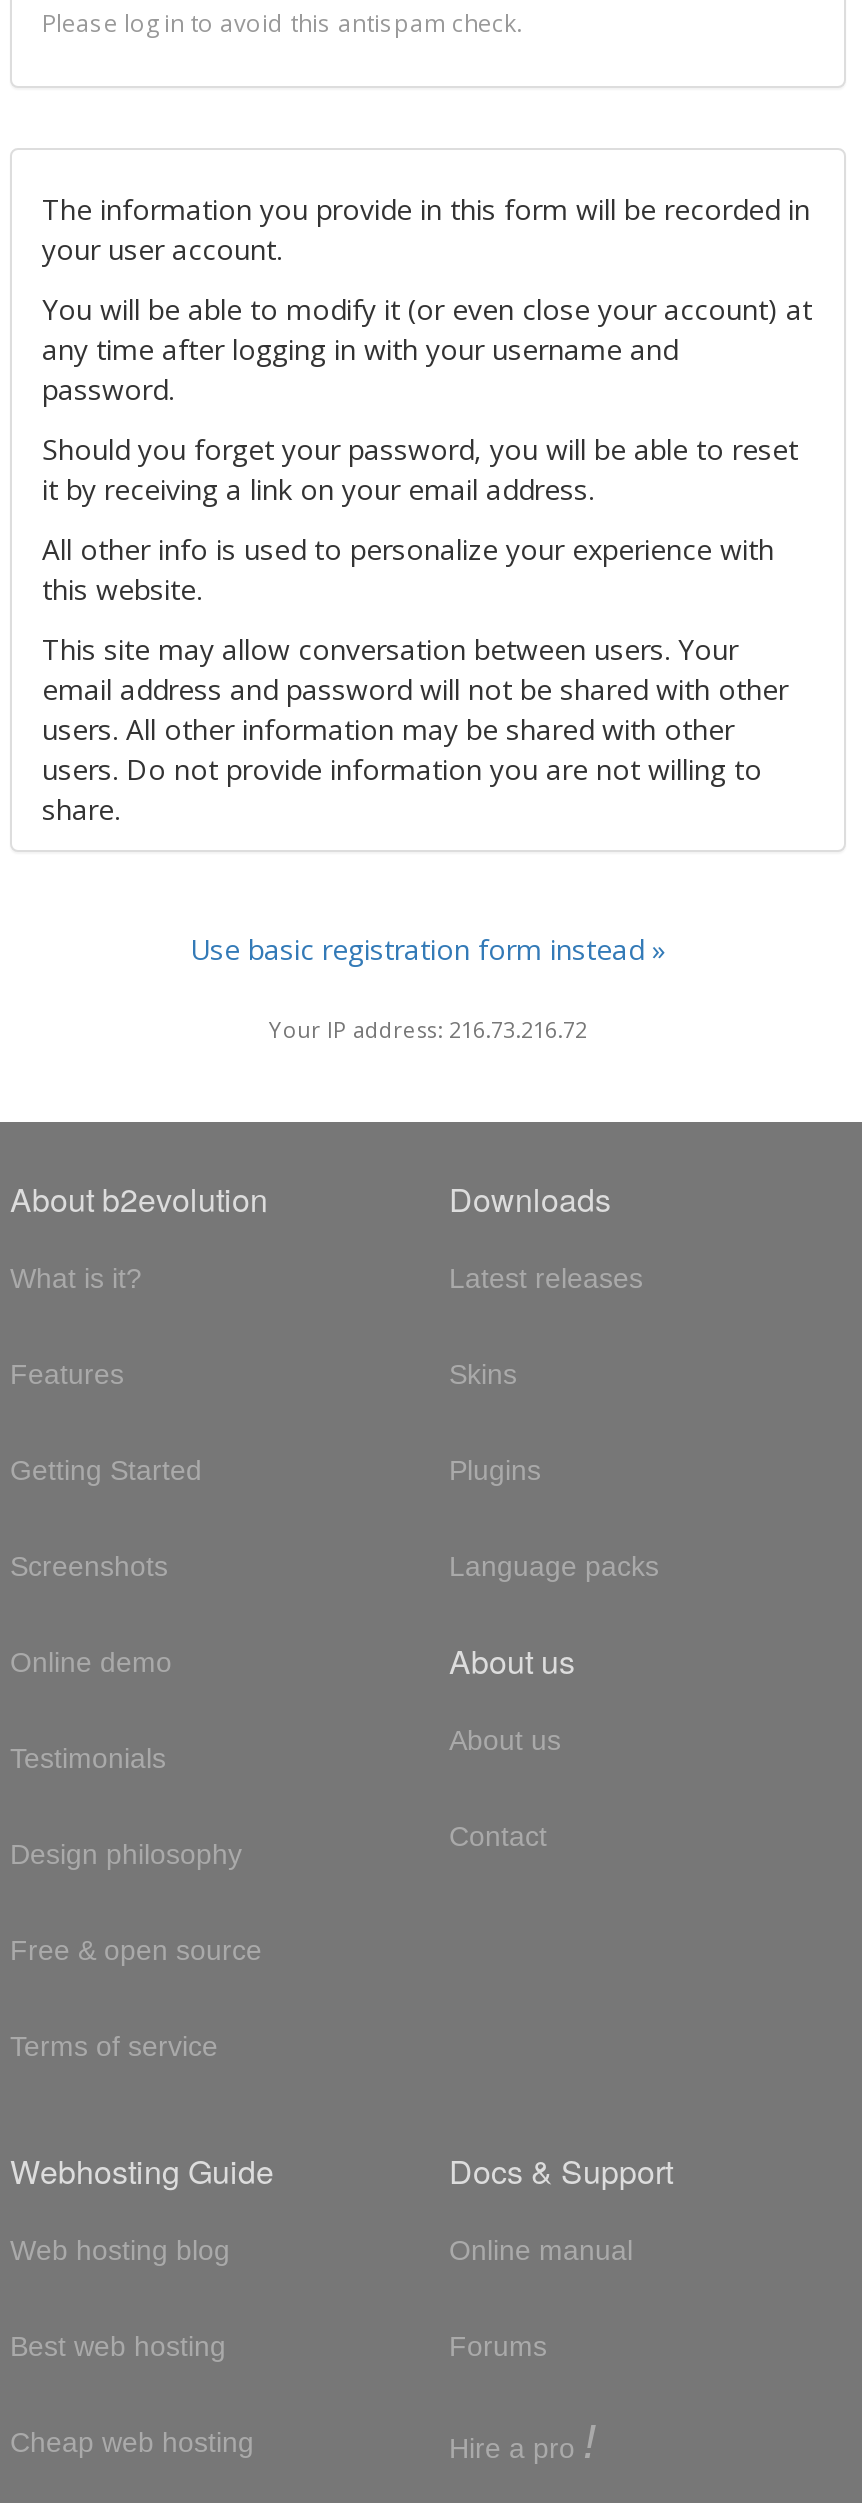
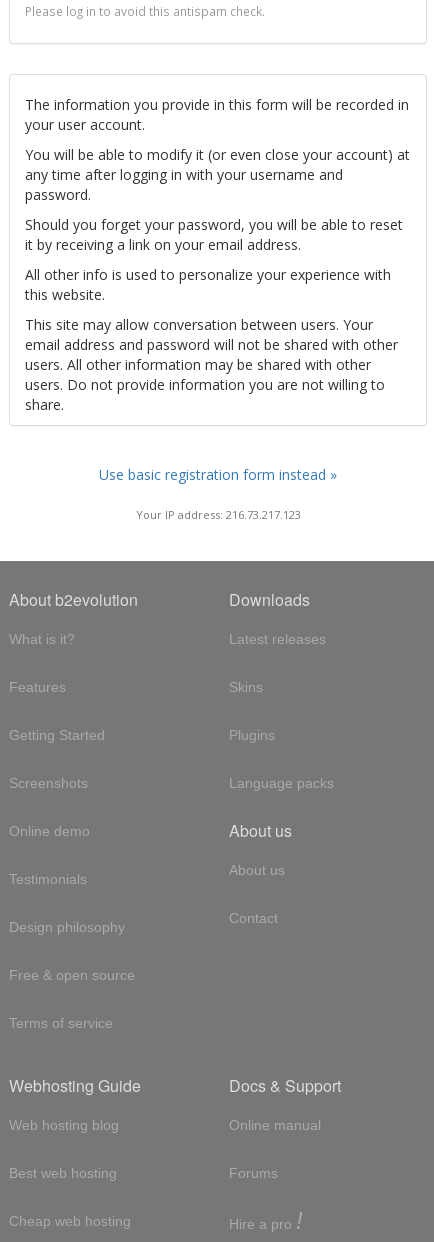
- Your IP address: 216.73.216.72
+ Your IP address: 216.73.217.123
